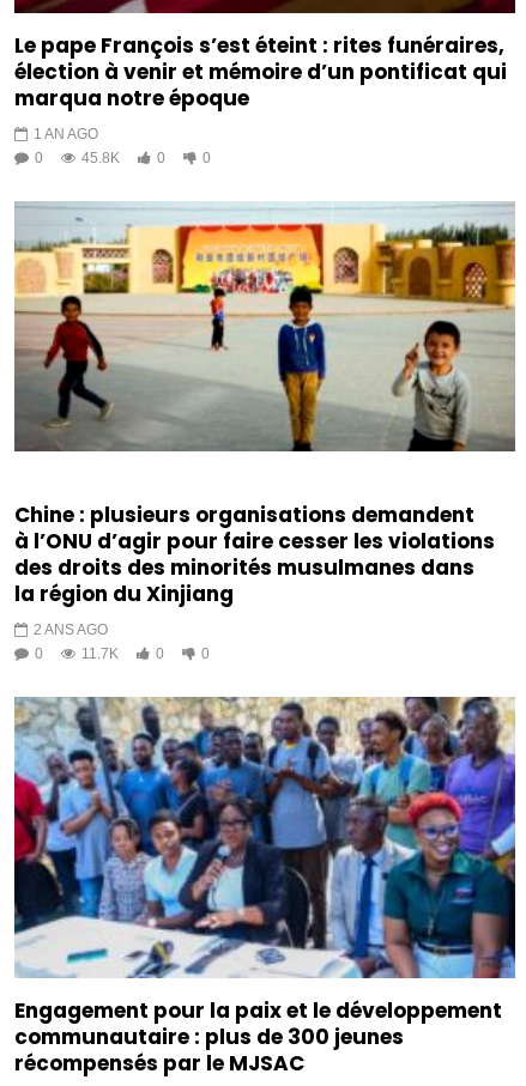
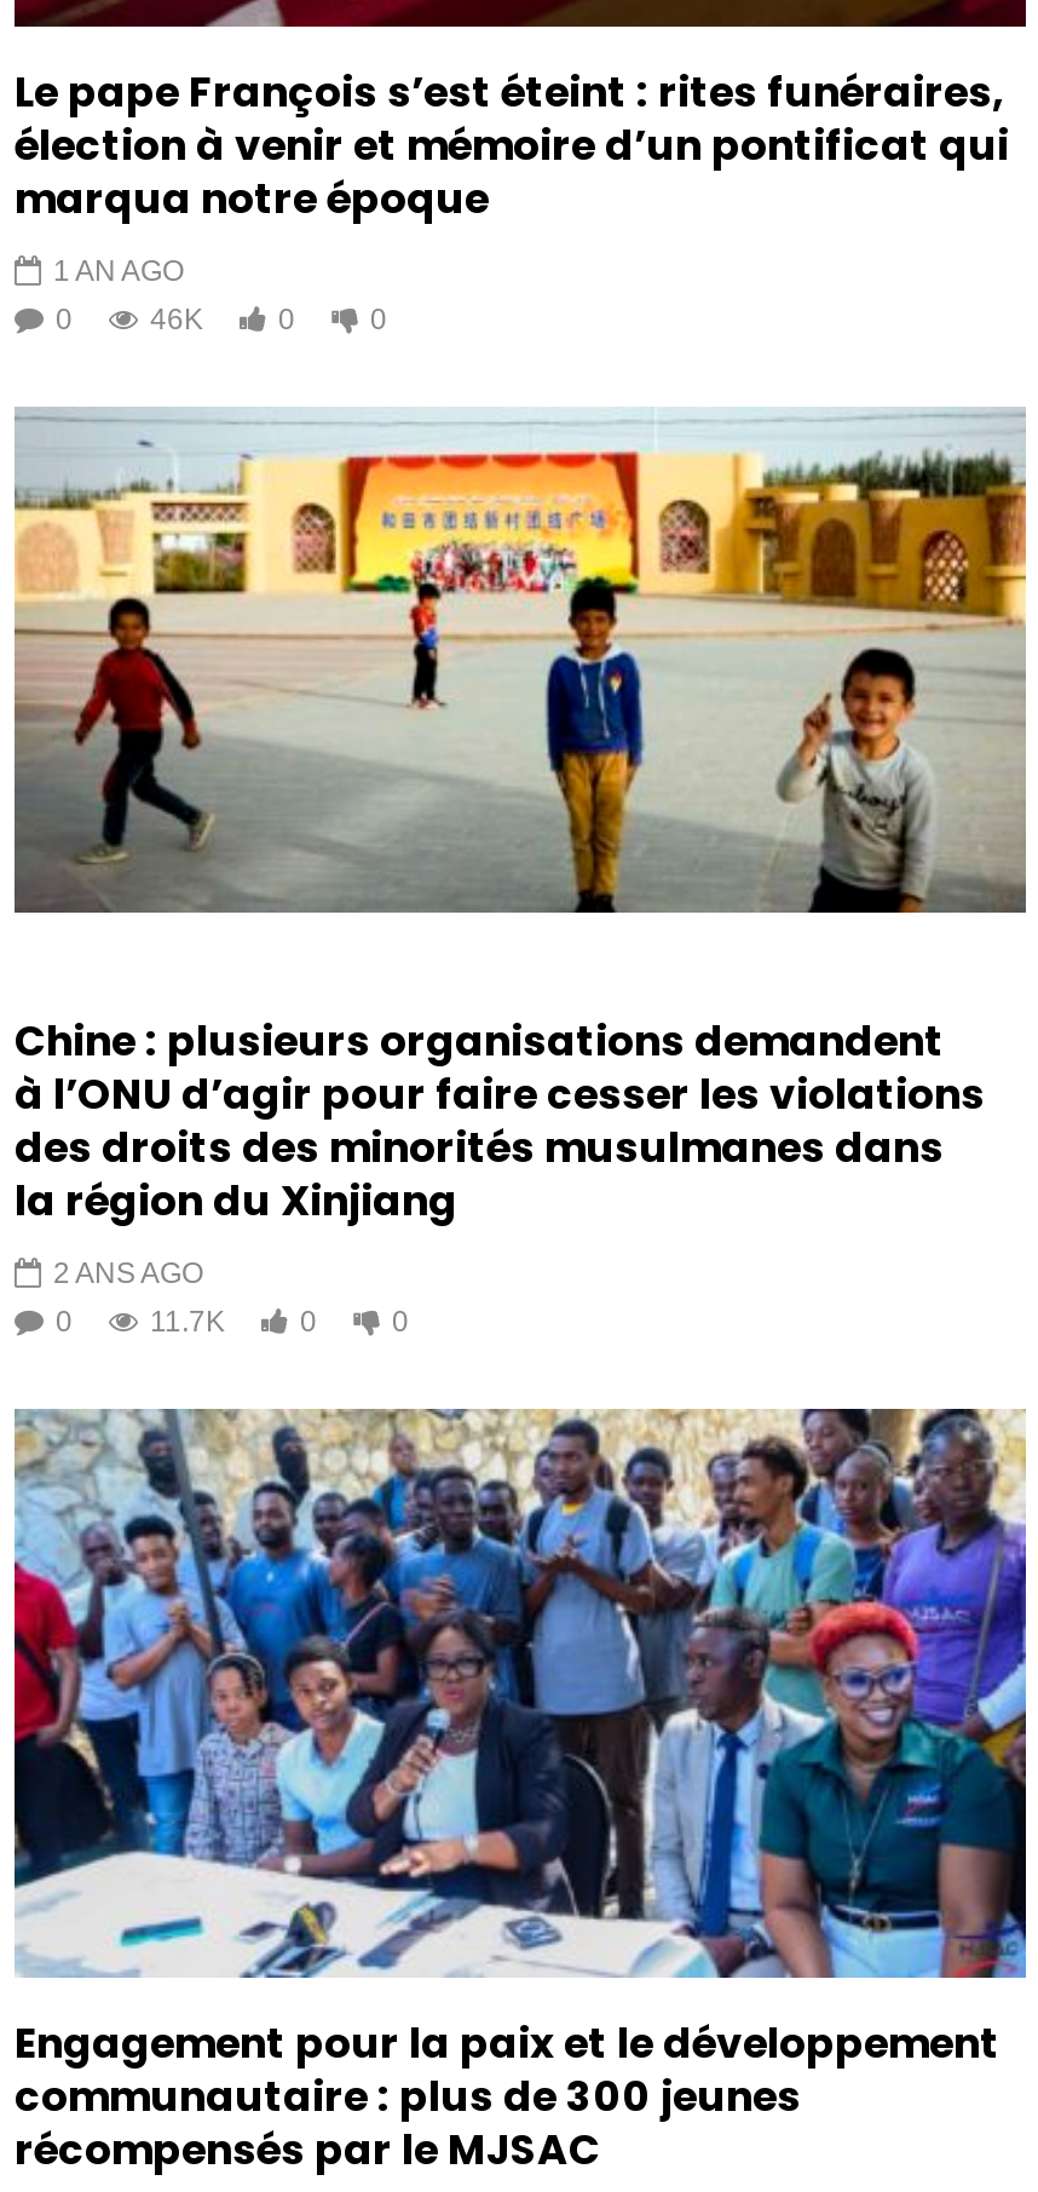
- 45.8K
+ 46K
